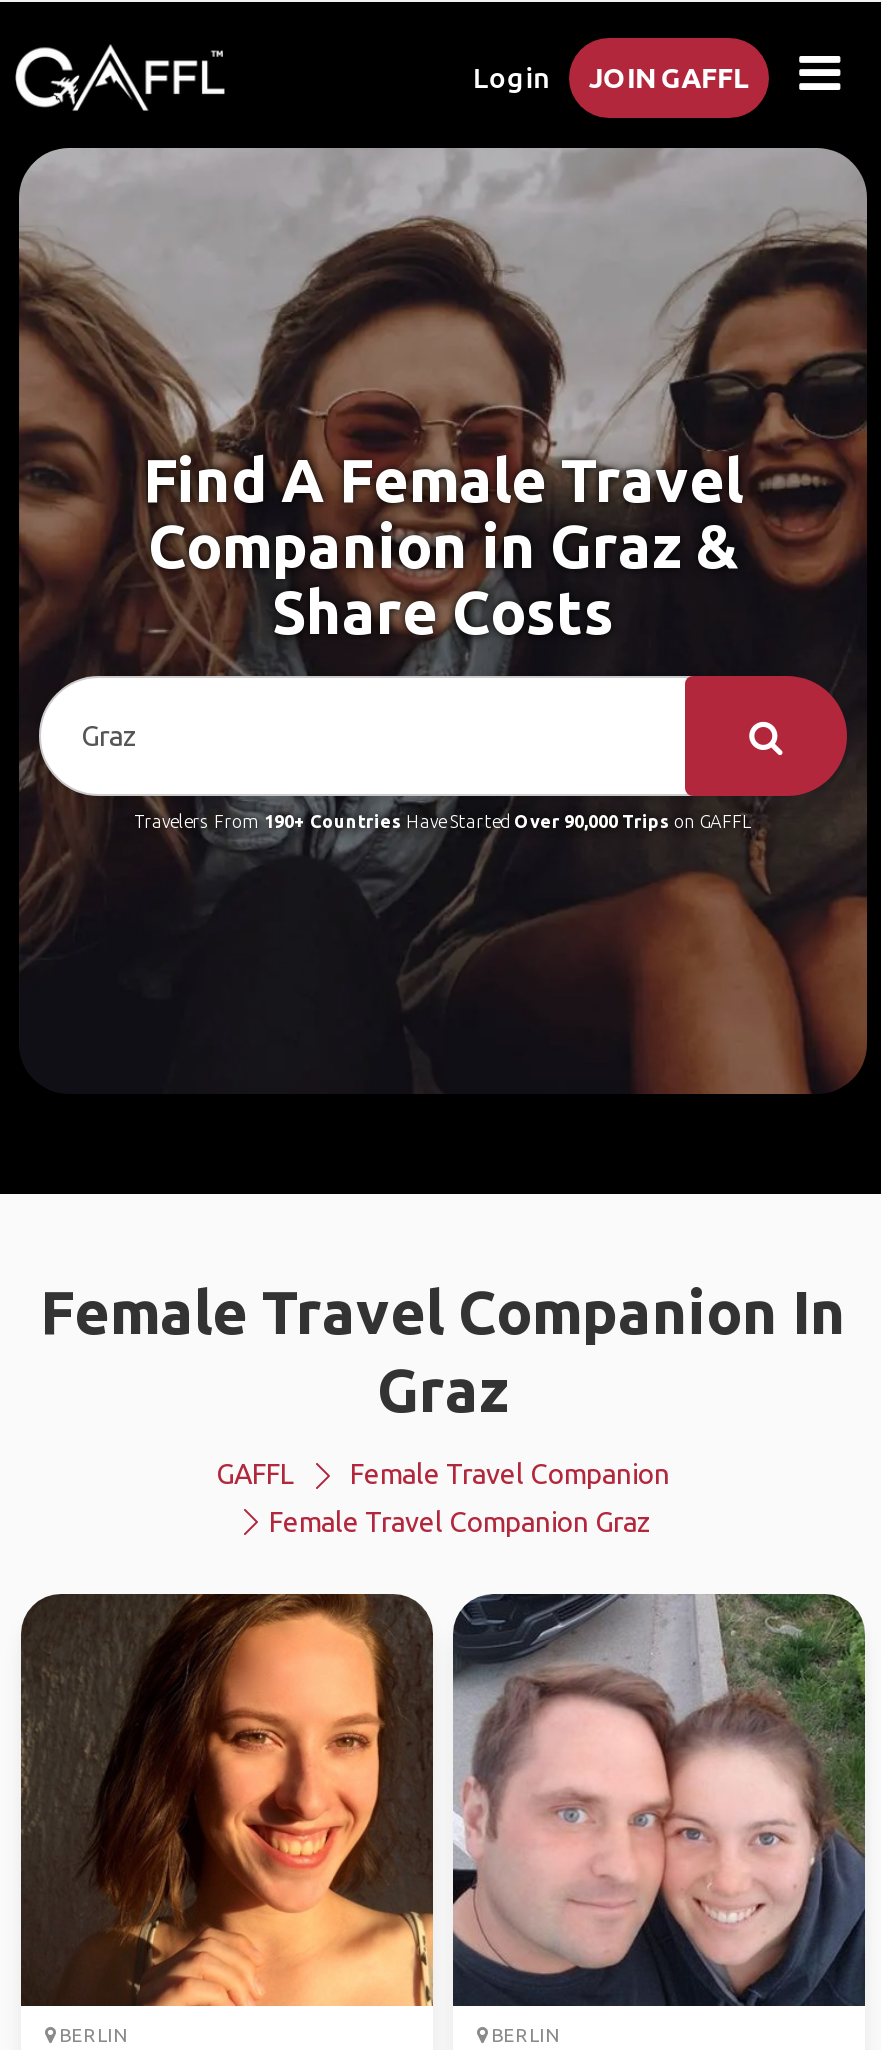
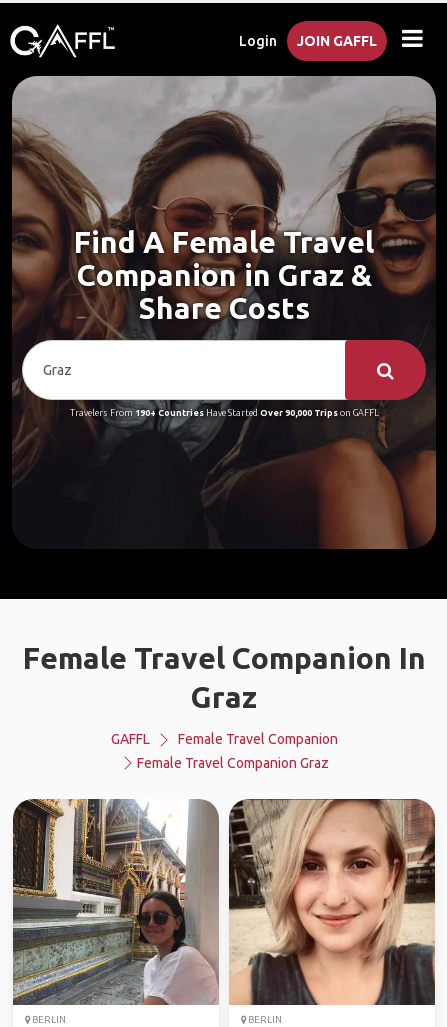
- [image]
+ [image]

- [image]
+ [image]
